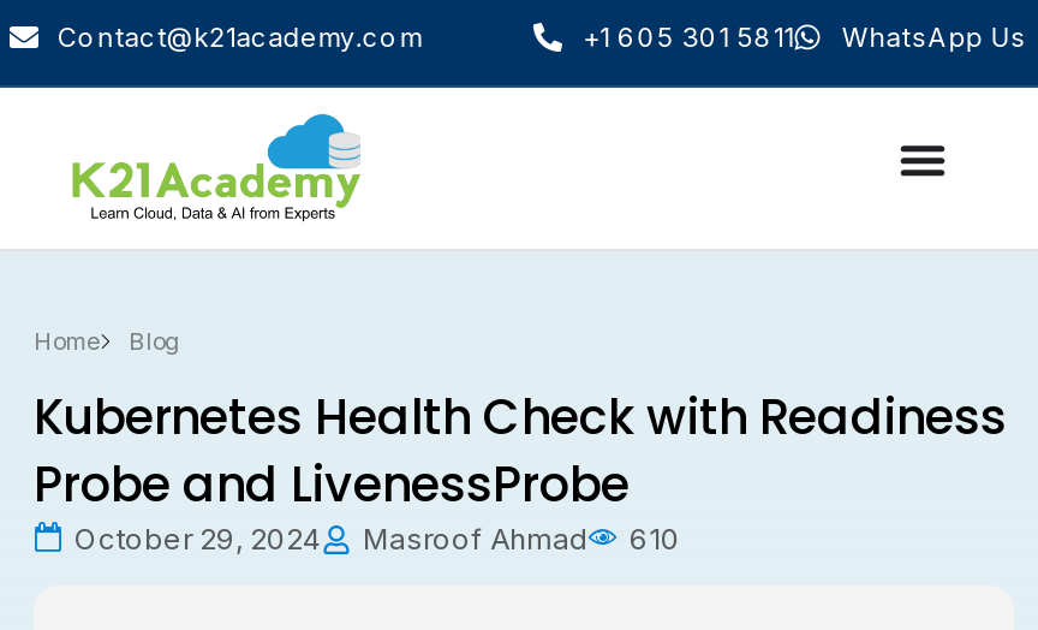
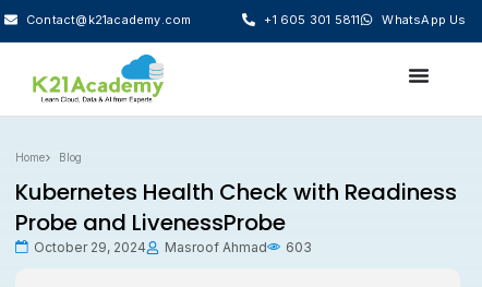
- October 29, 2024 Masroof Ahmad 610
+ October 29, 2024 Masroof Ahmad 603
